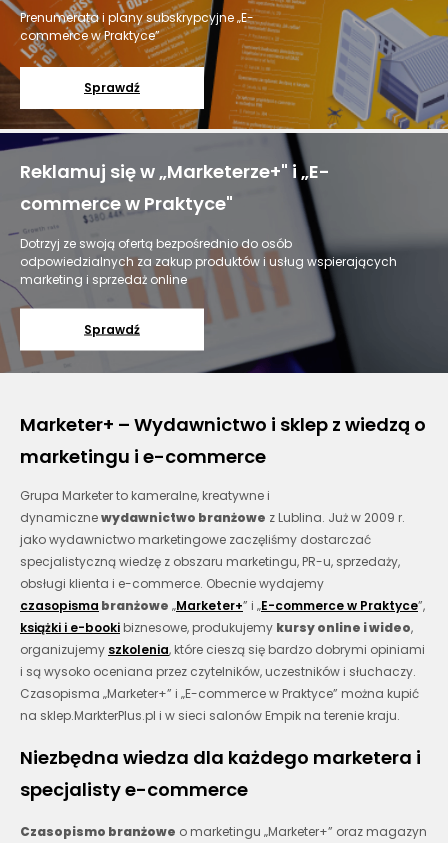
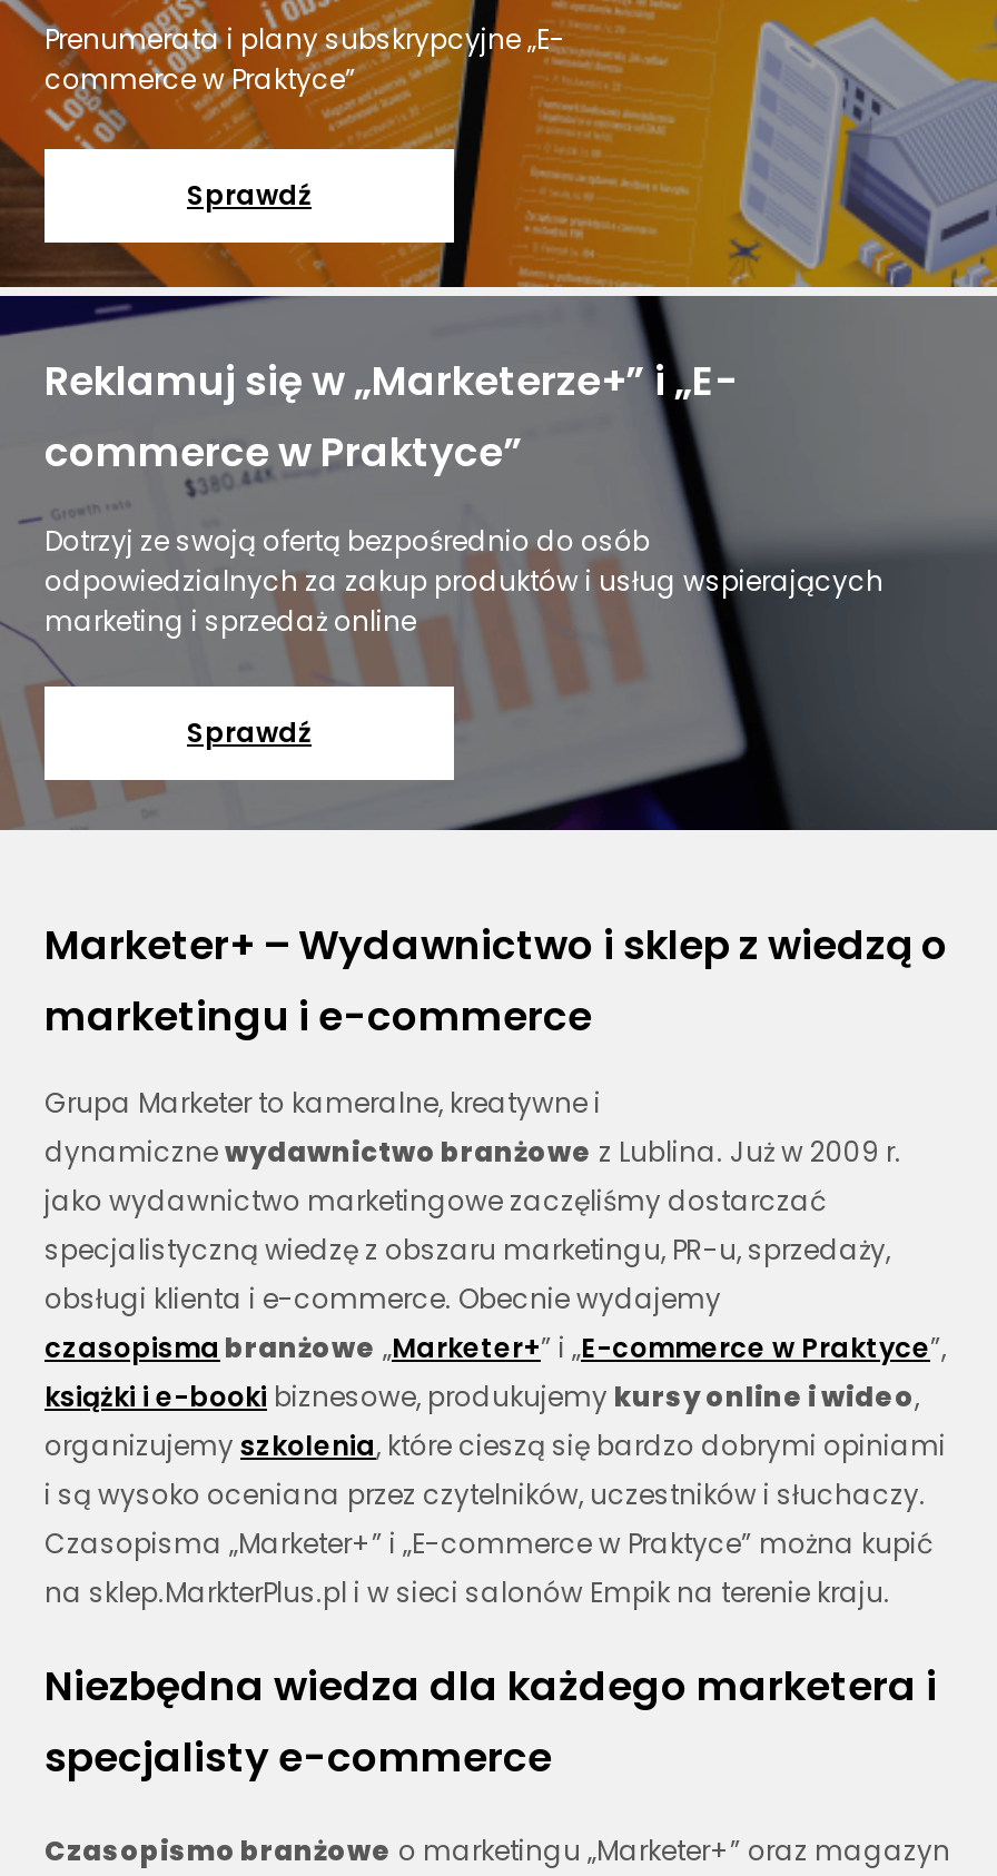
- Reklamuj się w „Marketerze+" i „E-
+ Reklamuj się w „Marketerze+” i „E-

- commerce w Praktyce"
+ commerce w Praktyce”
